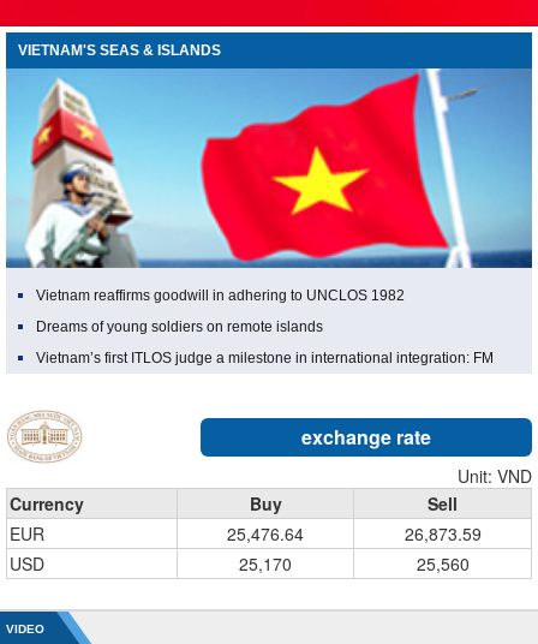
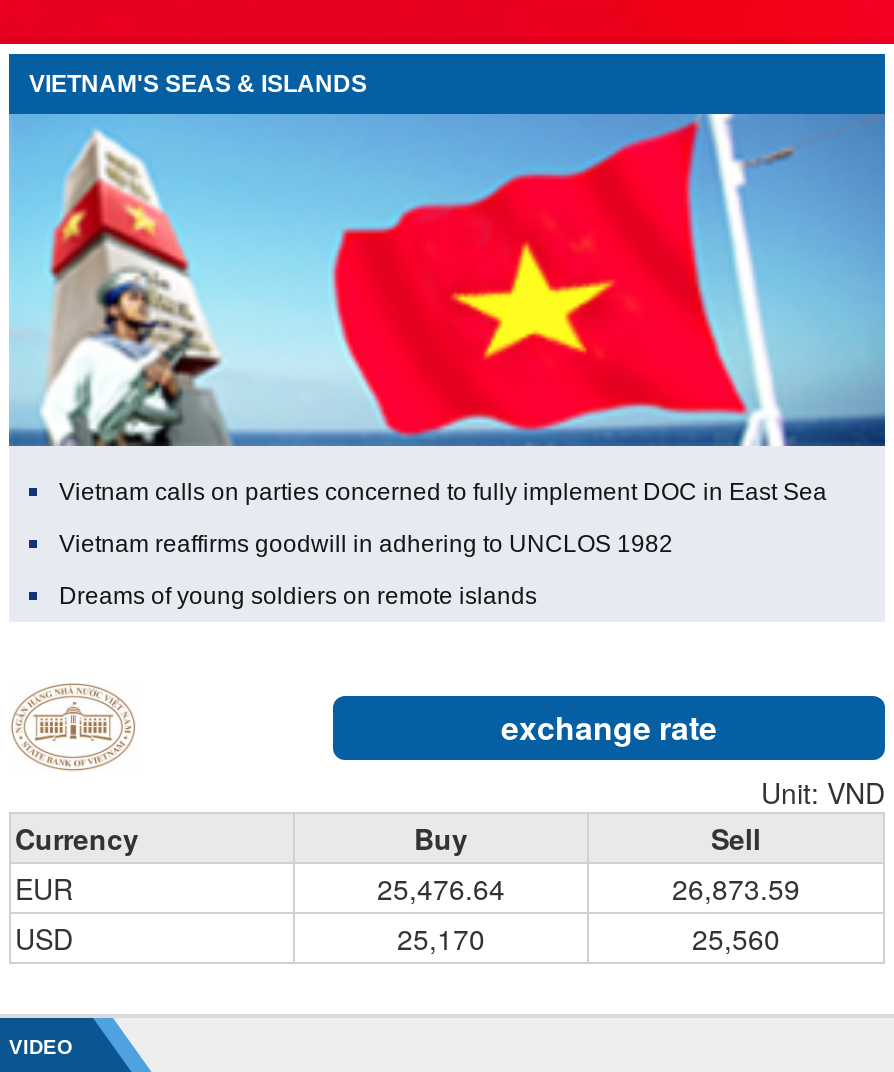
+ Vietnam calls on parties concerned to fully implement DOC in East Sea

moved down: Vietnam reaffirms goodwill in adhering to UNCLOS 1982 | Dreams of young soldiers on remote islands

- Vietnam’s first ITLOS judge a milestone in international integration: FM
